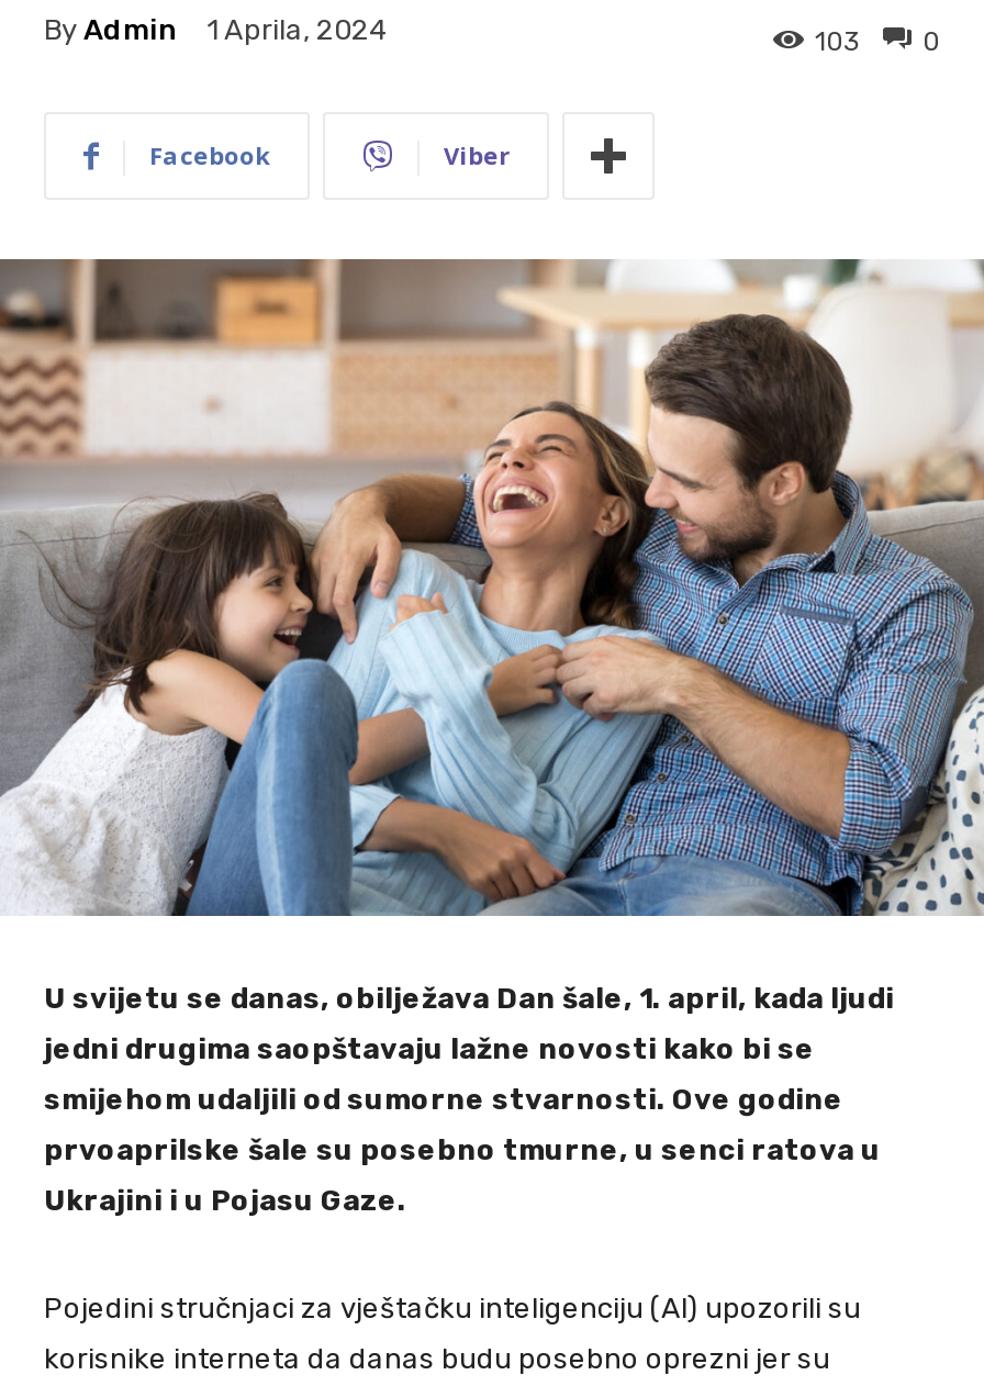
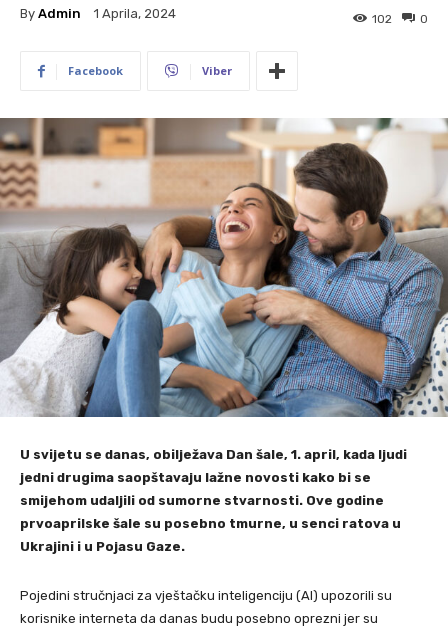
- 103
+ 102
